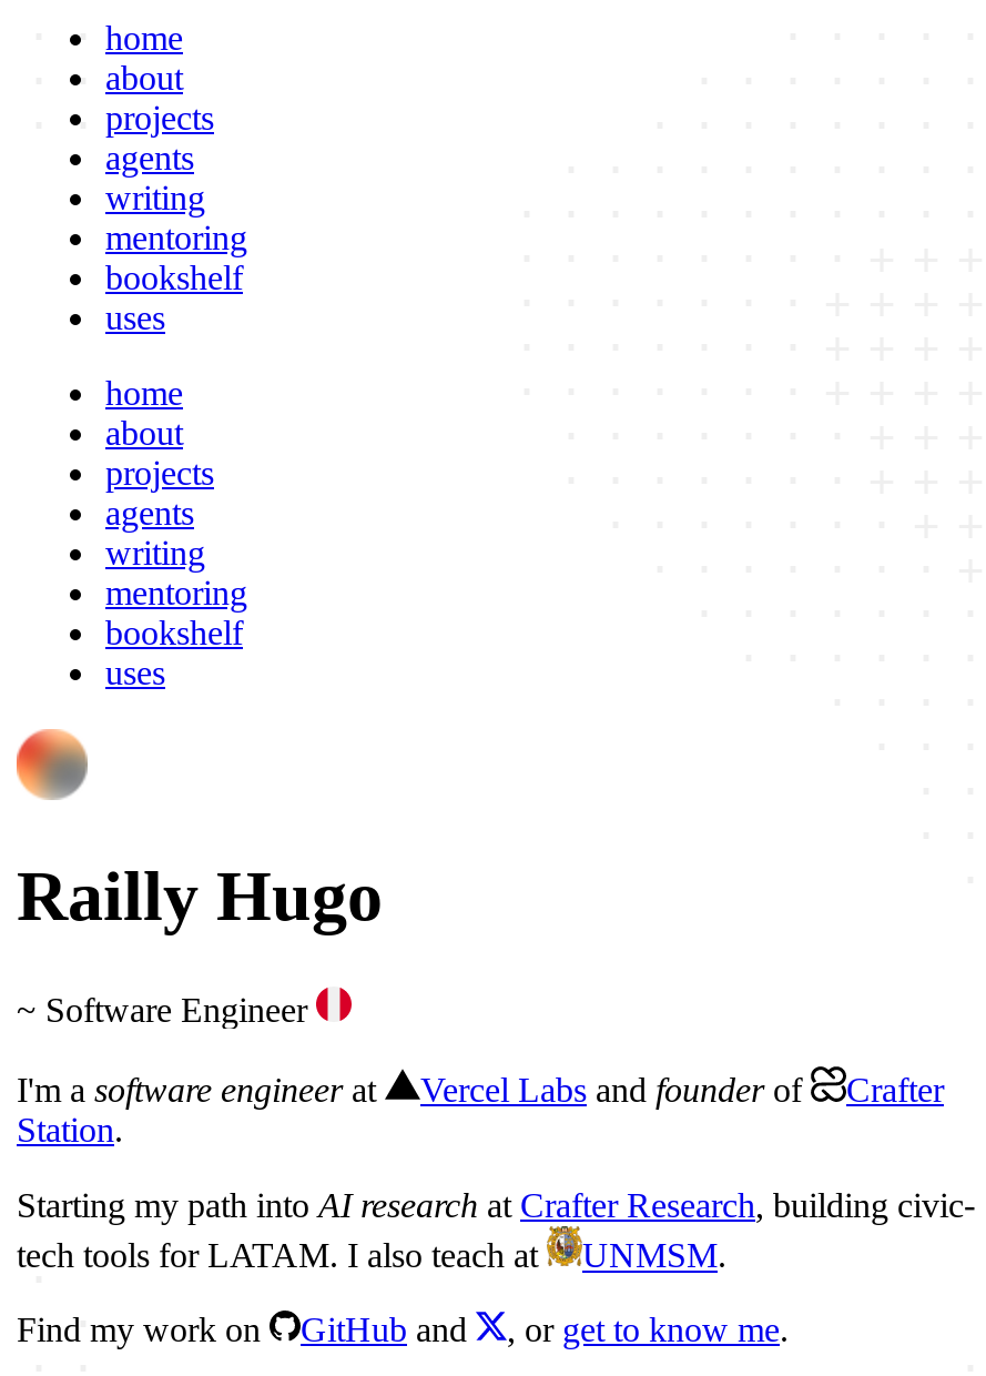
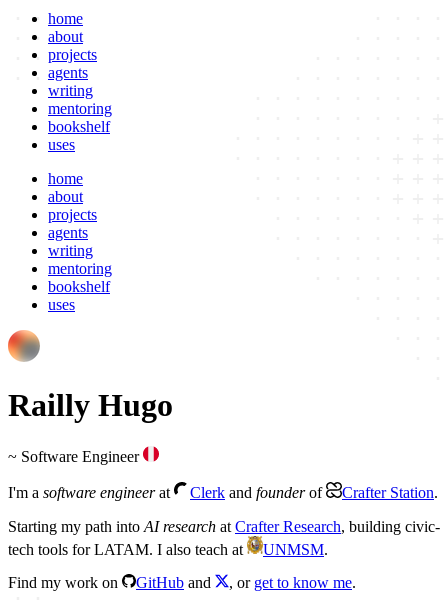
- Vercel Labs and founder of
- Crafter
- Station.
+ Clerk and founder of
+ Crafter Station.
